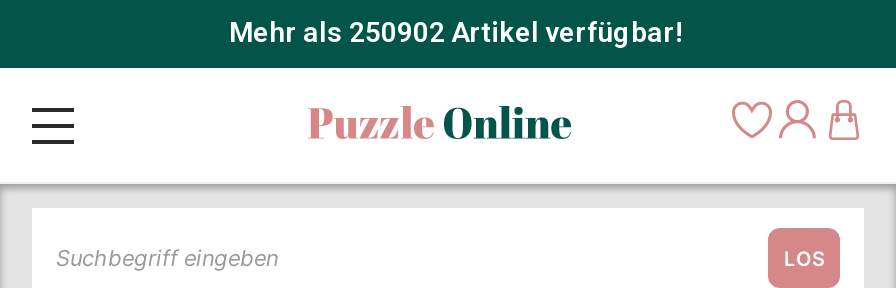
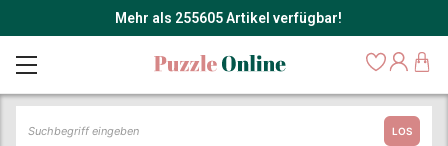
- Mehr als 250902 Artikel verfügbar!
+ Mehr als 255605 Artikel verfügbar!
